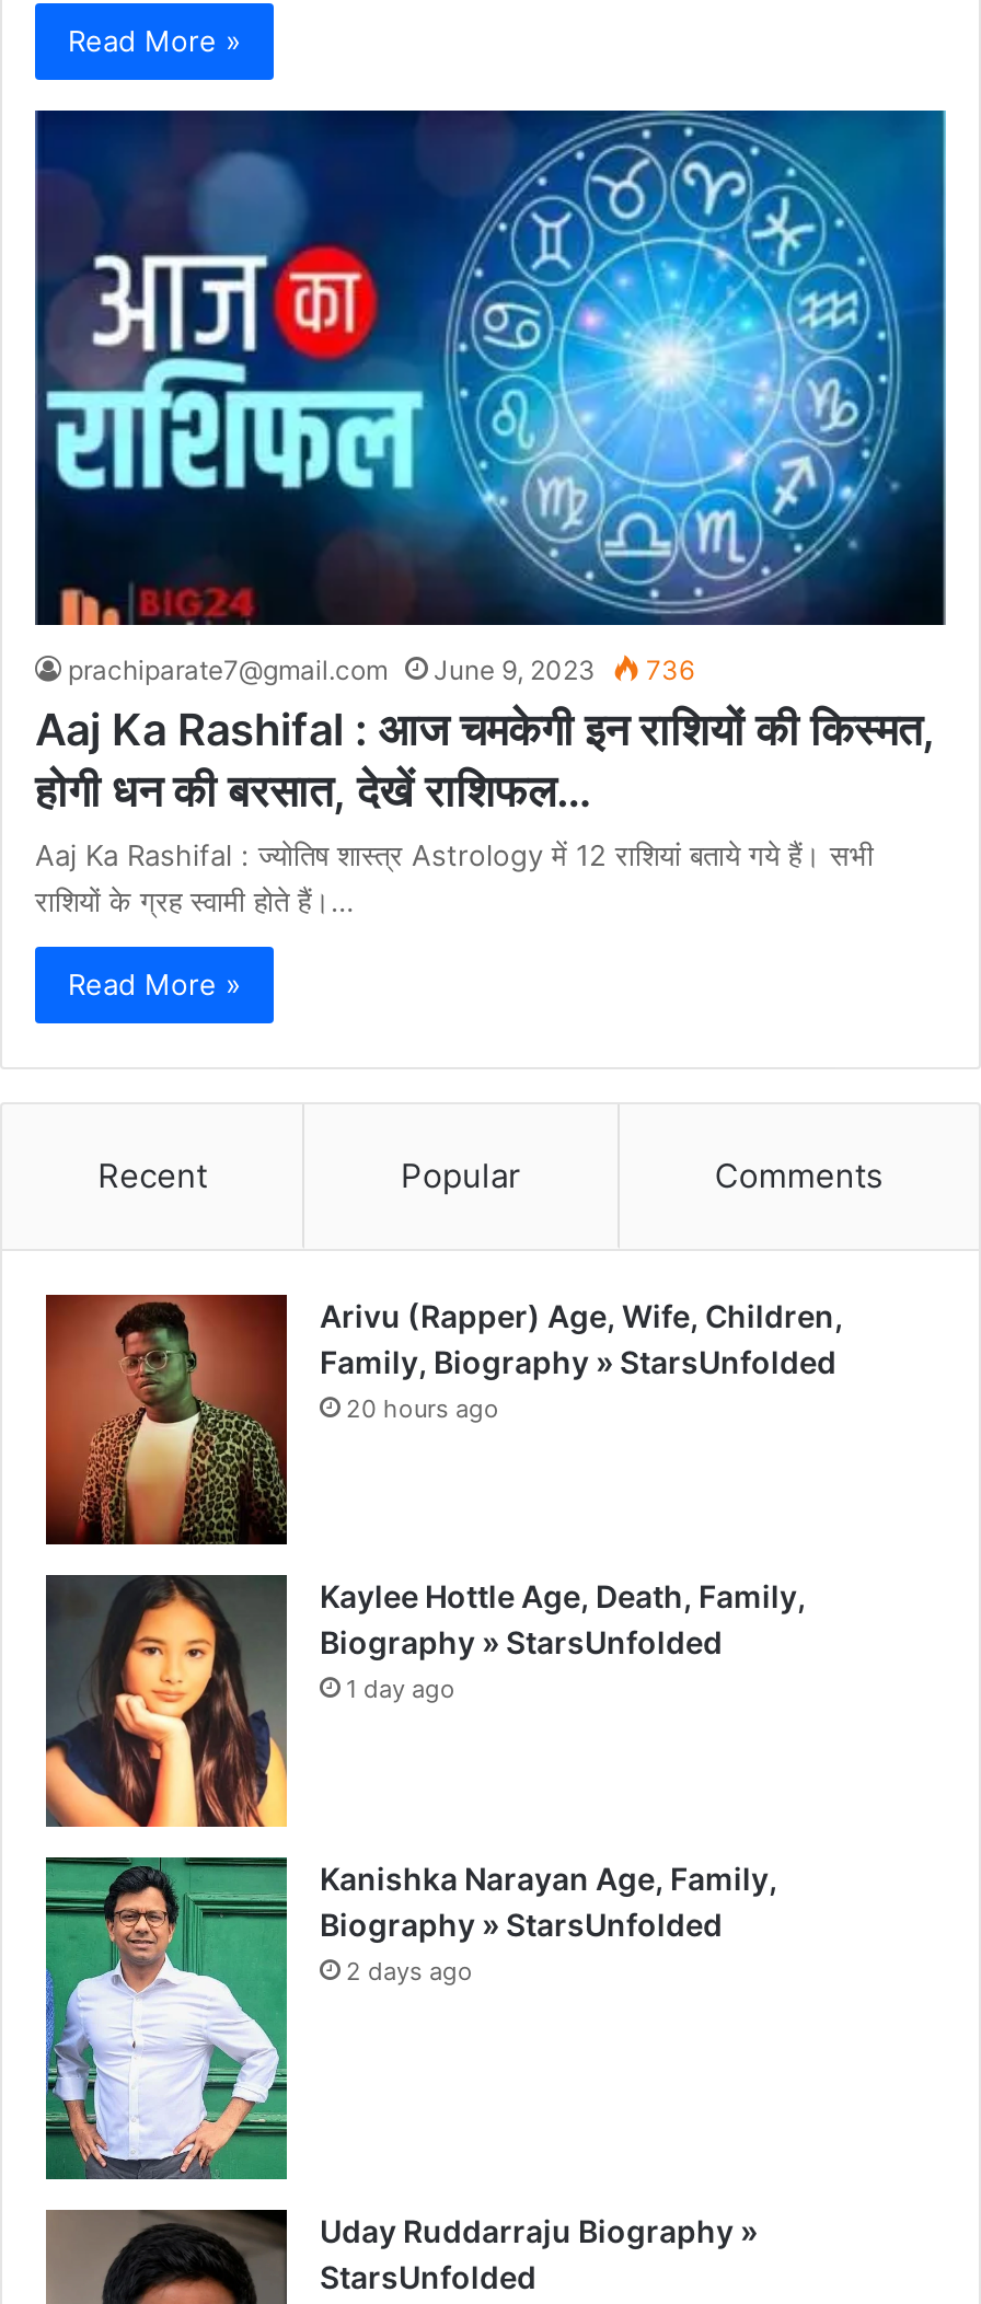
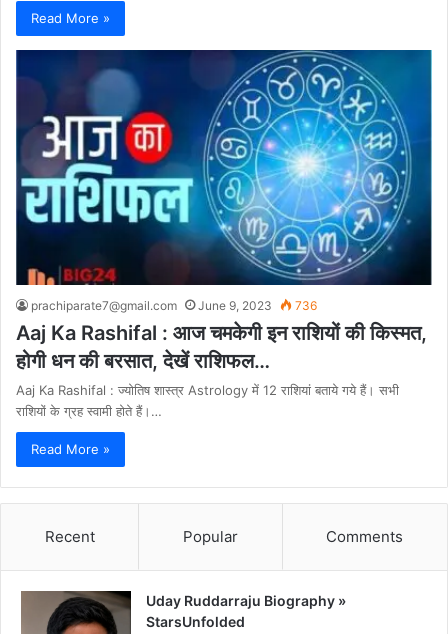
- [image]
- Arivu (Rapper) Age, Wife, Children,
- Family, Biography » StarsUnfolded
- 20 hours ago

- [image]
- Kaylee Hottle Age, Death, Family,
- Biography » StarsUnfolded
- 1 day ago

- [image]
- Kanishka Narayan Age, Family,
- Biography » StarsUnfolded
- 2 days ago
